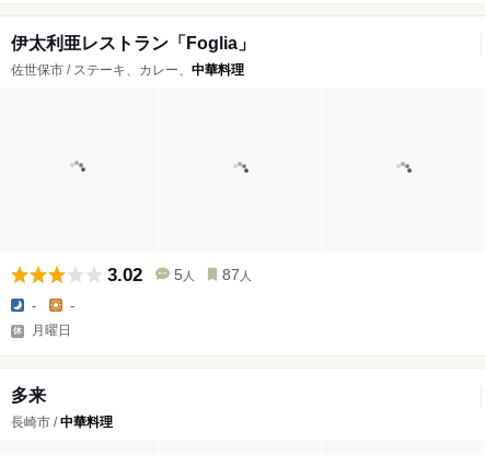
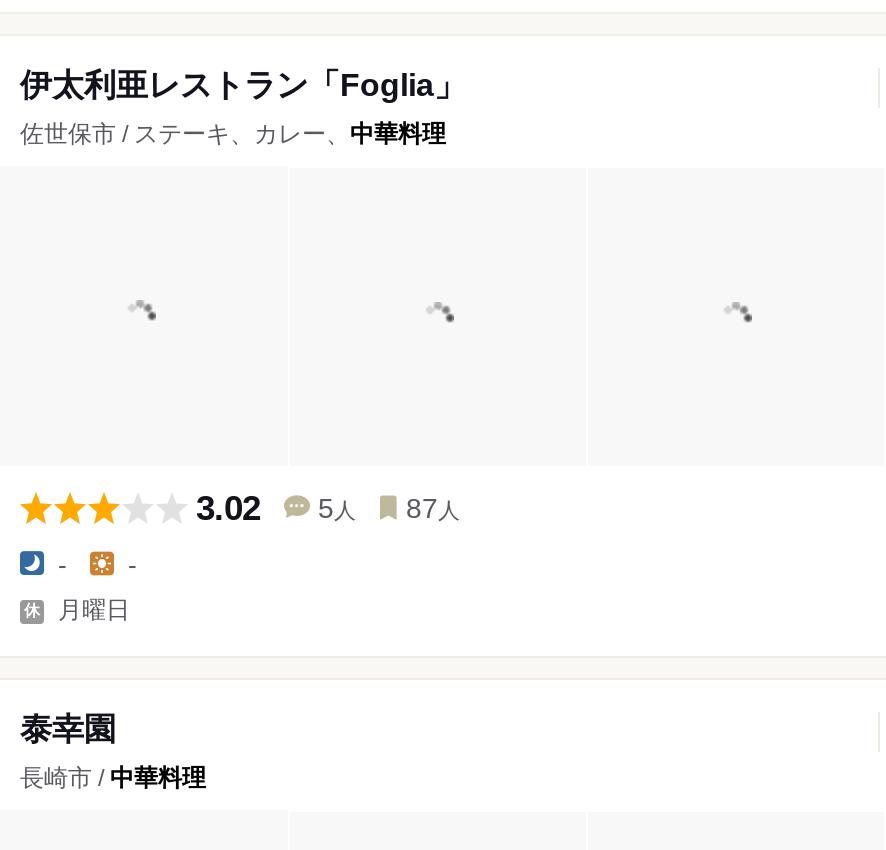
- 多来
+ 泰幸園
